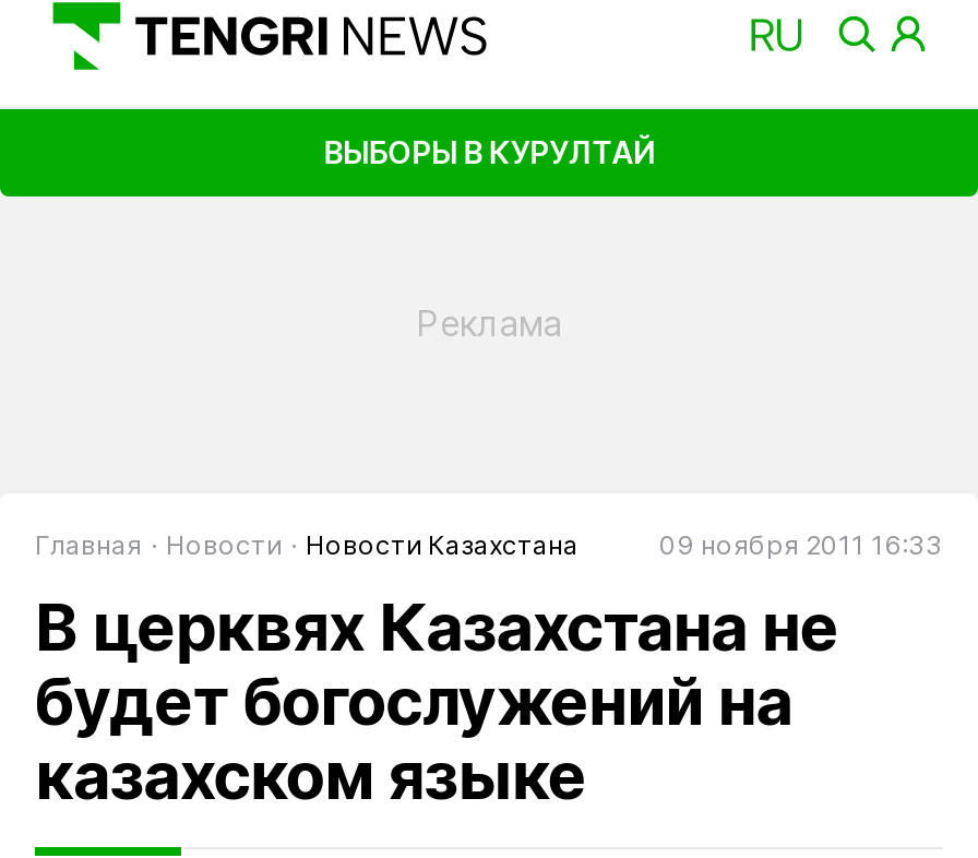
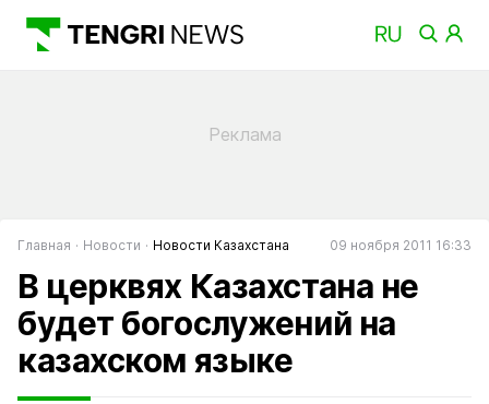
- ВЫБОРЫ В КУРУЛТАЙ
